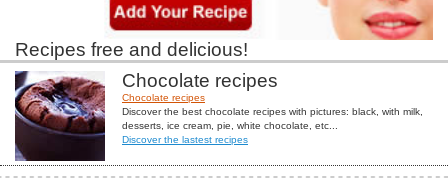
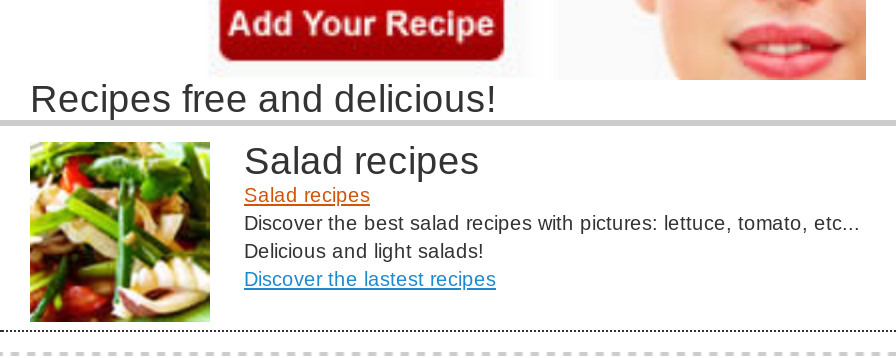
- [image]
- Chocolate recipes
- Chocolate recipes
- Discover the best chocolate recipes with pictures: black, with milk,
- desserts, ice cream, pie, white chocolate, etc...
+ [image]
+ Salad recipes
+ Salad recipes
+ Discover the best salad recipes with pictures: lettuce, tomato, etc...
+ Delicious and light salads!
